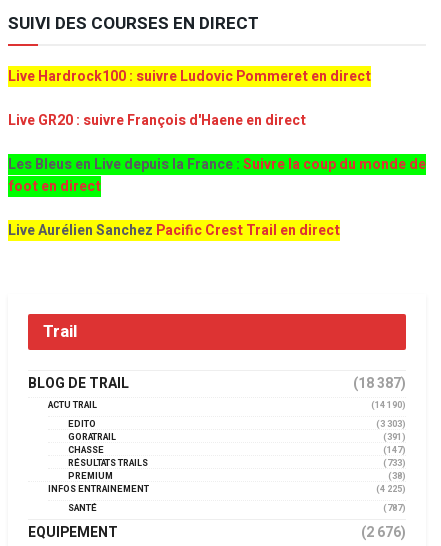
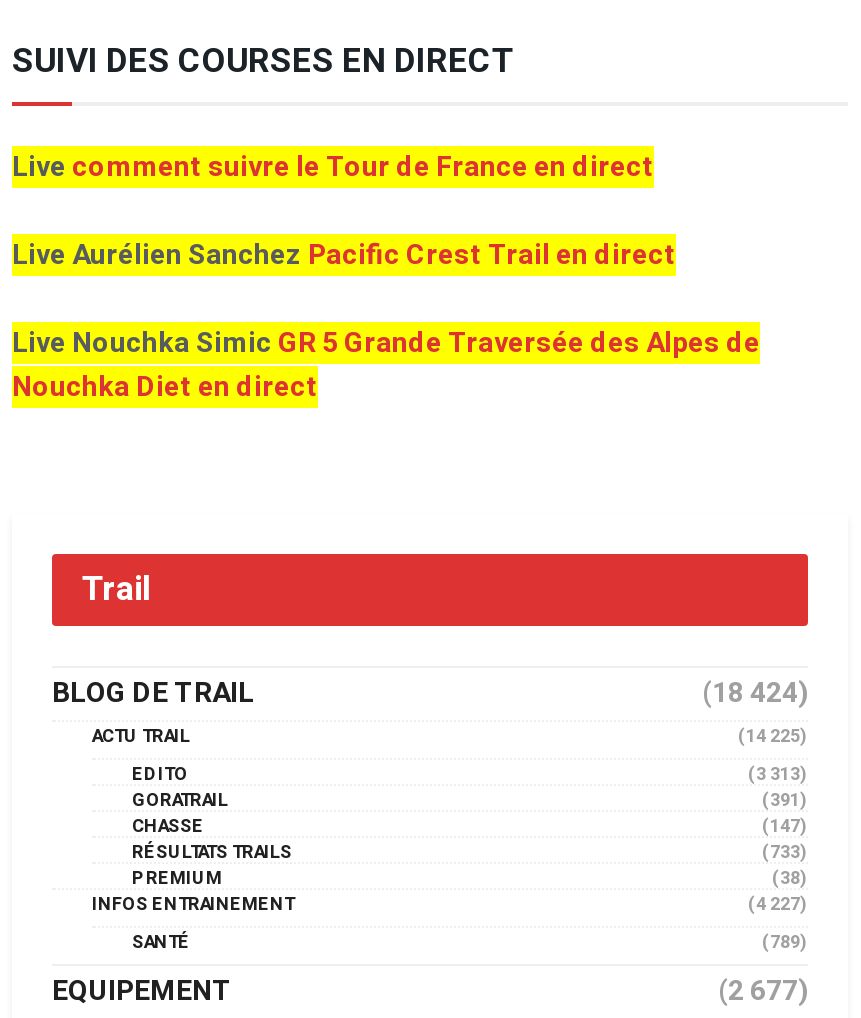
- Live Hardrock100 : suivre Ludovic Pommeret en direct
- Live GR20 : suivre François d'Haene en direct
- Les Bleus en Live depuis la France :Suivre la coup du monde de
- foot en direct
+ Live comment suivre le Tour de France en direct

moved up: Live Aurélien Sanchez Pacific Crest Trail en direct

+ Live Nouchka Simic GR 5 Grande Traversée des Alpes de
+ Nouchka Diet en direct

- (18 387)
+ (18 424)

- (14 190)
+ (14 225)

- (3 303)
+ (3 313)

- (4 225)
+ (4 227)

- (787)
+ (789)

- (2 676)
+ (2 677)
